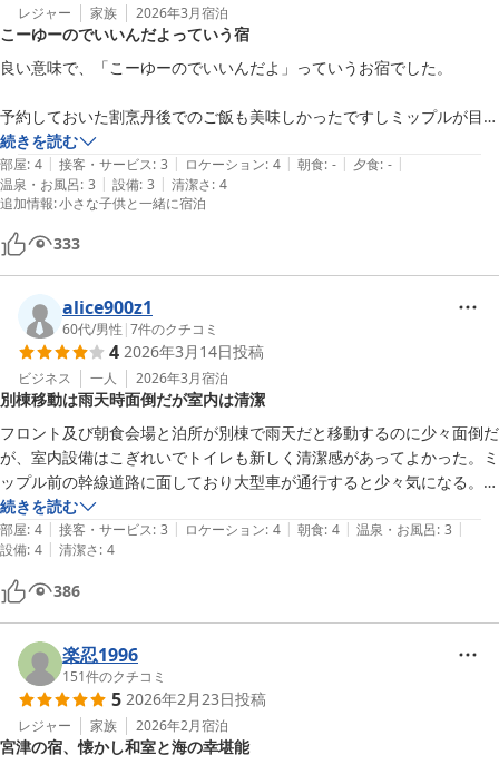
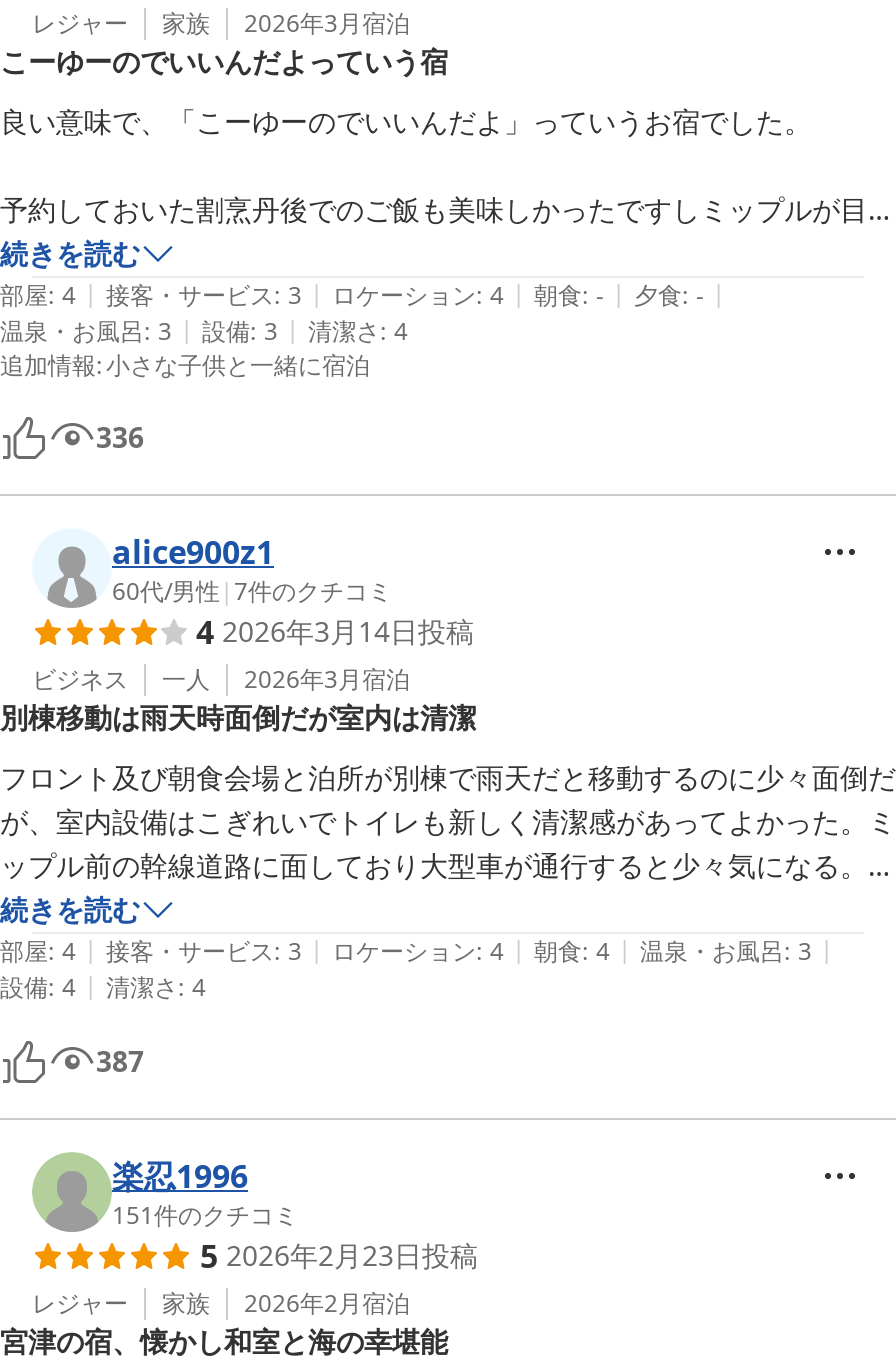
- 333
+ 336

- 386
+ 387
